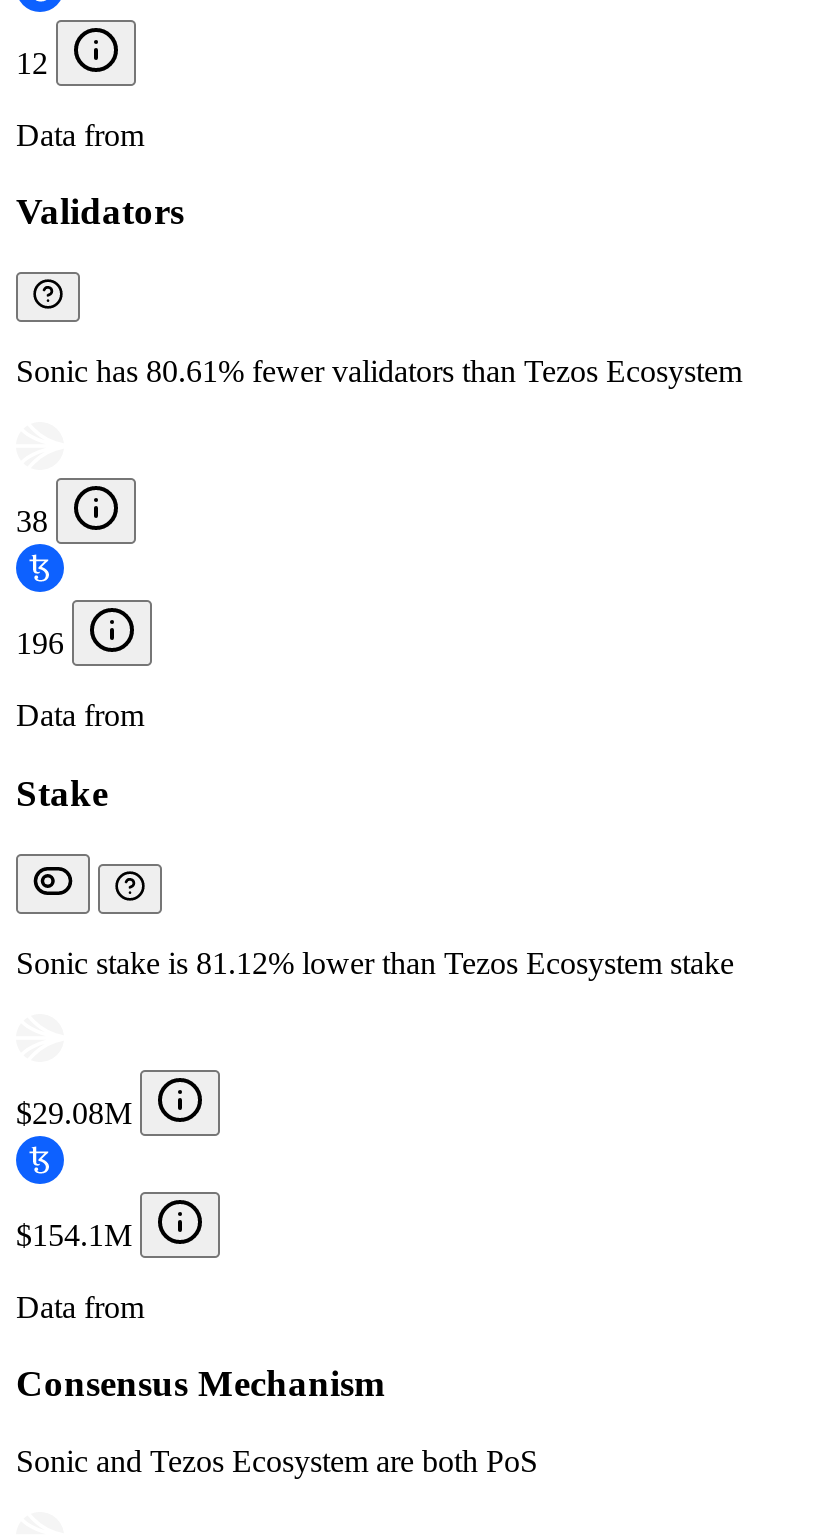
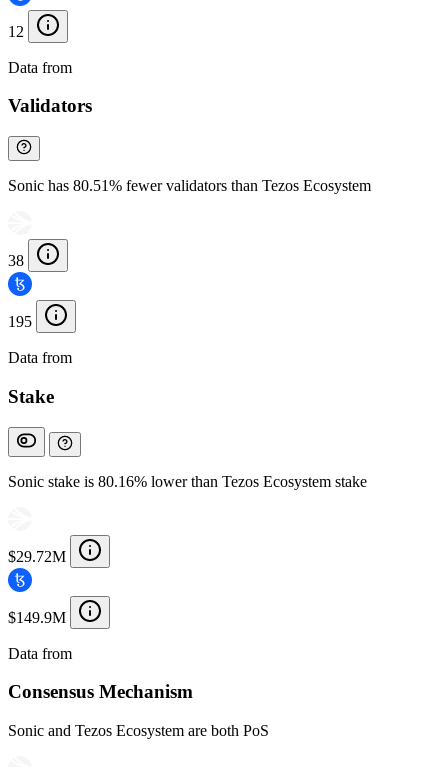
- Sonic has 80.61% fewer validators than Tezos Ecosystem
+ Sonic has 80.51% fewer validators than Tezos Ecosystem

- 196
+ 195

- Sonic stake is 81.12% lower than Tezos Ecosystem stake
+ Sonic stake is 80.16% lower than Tezos Ecosystem stake

- $29.08M
+ $29.72M

- $154.1M
+ $149.9M
